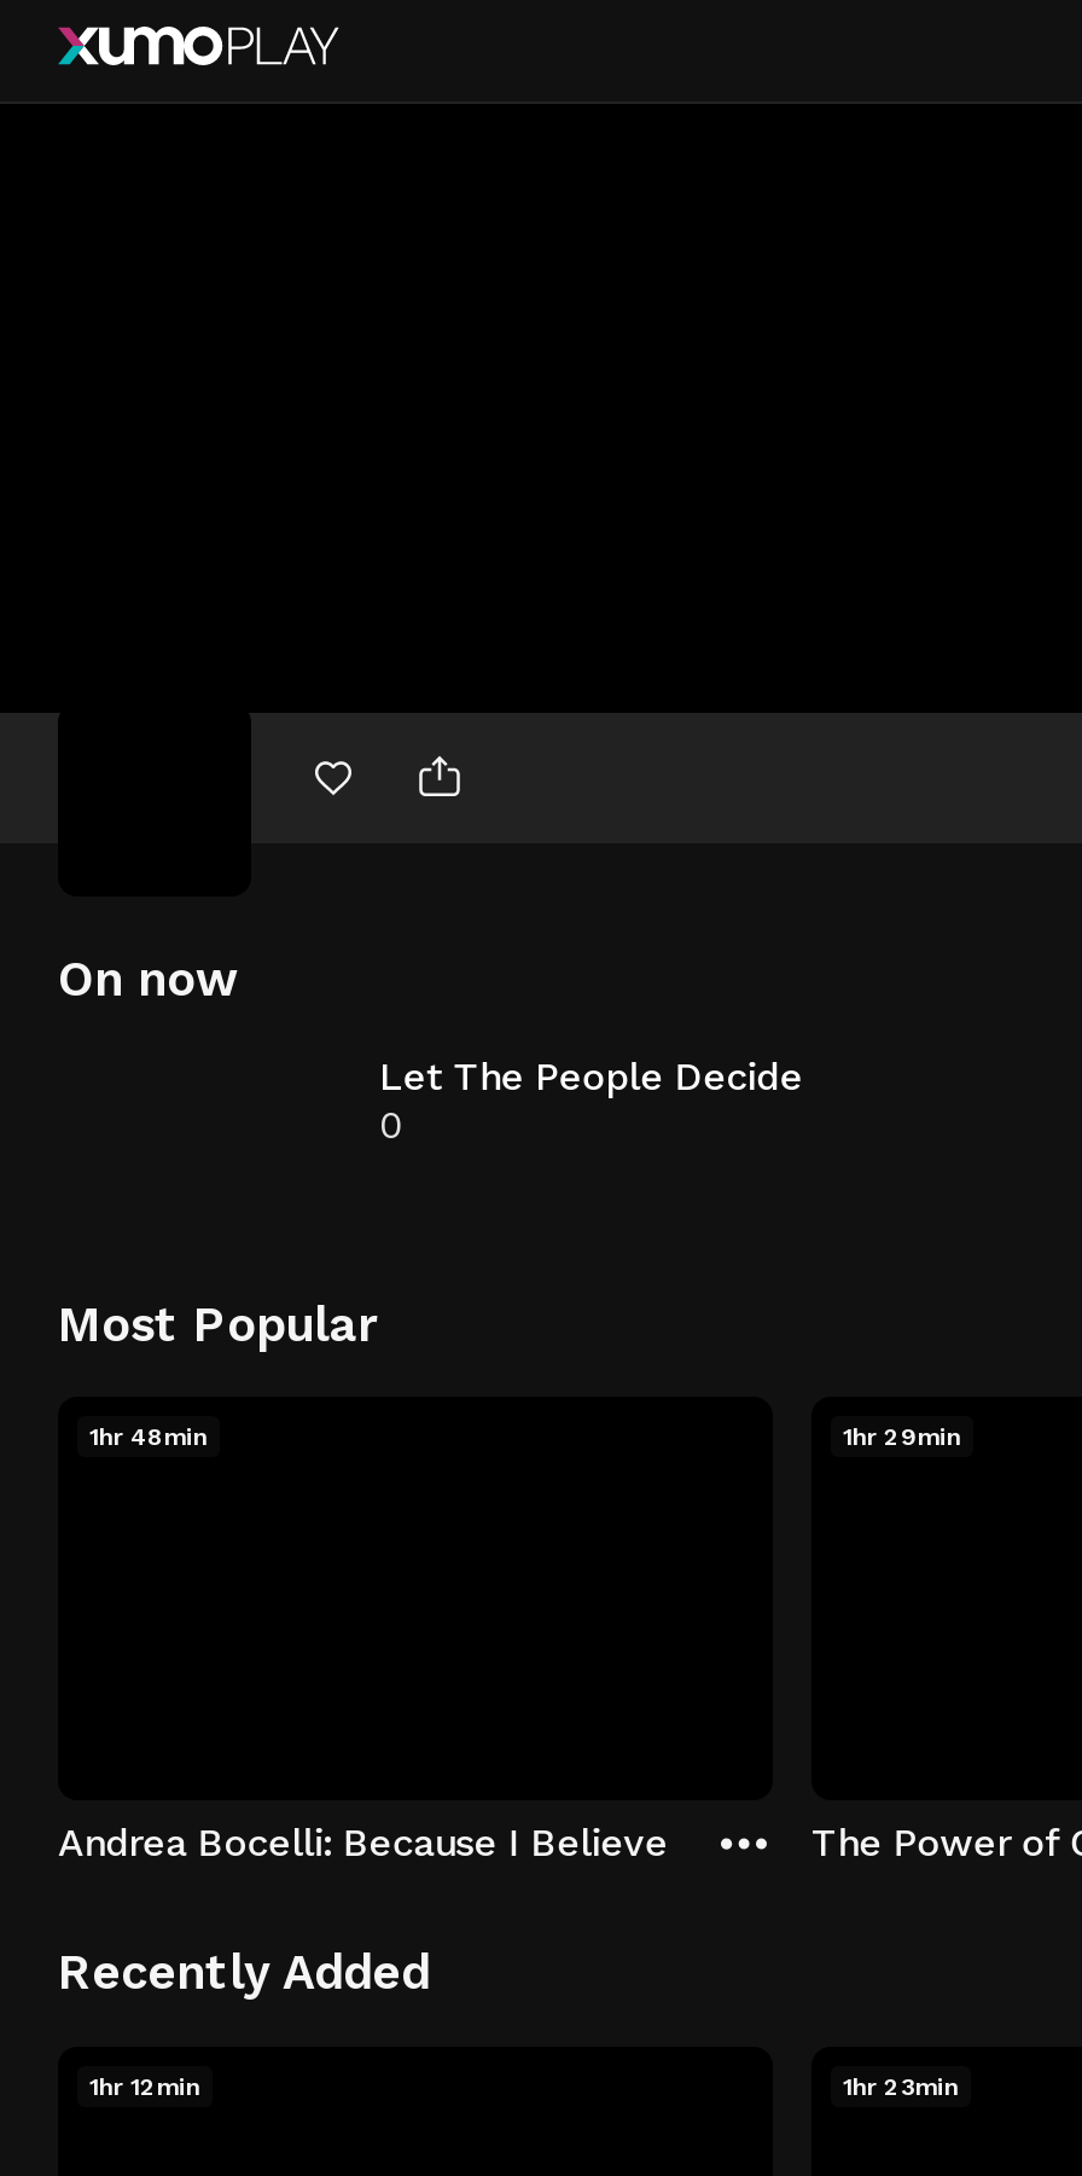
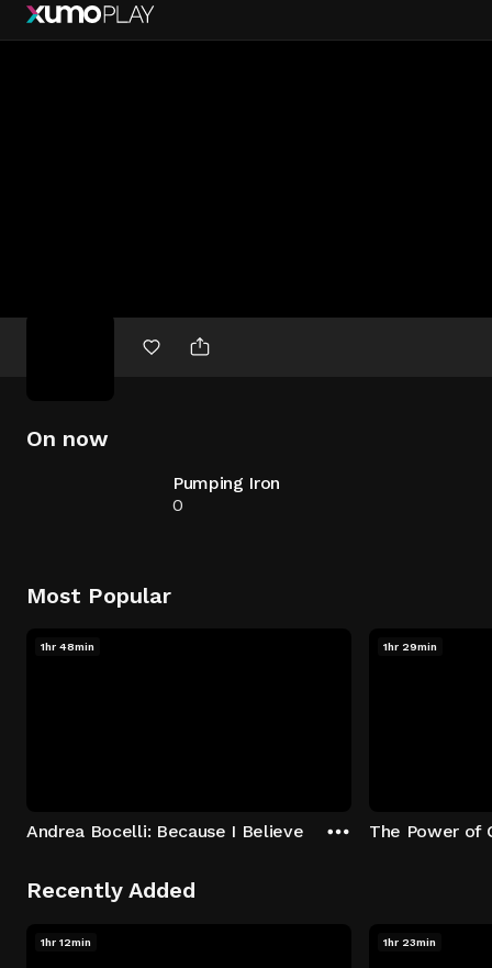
- Let The People Decide
+ Pumping Iron
